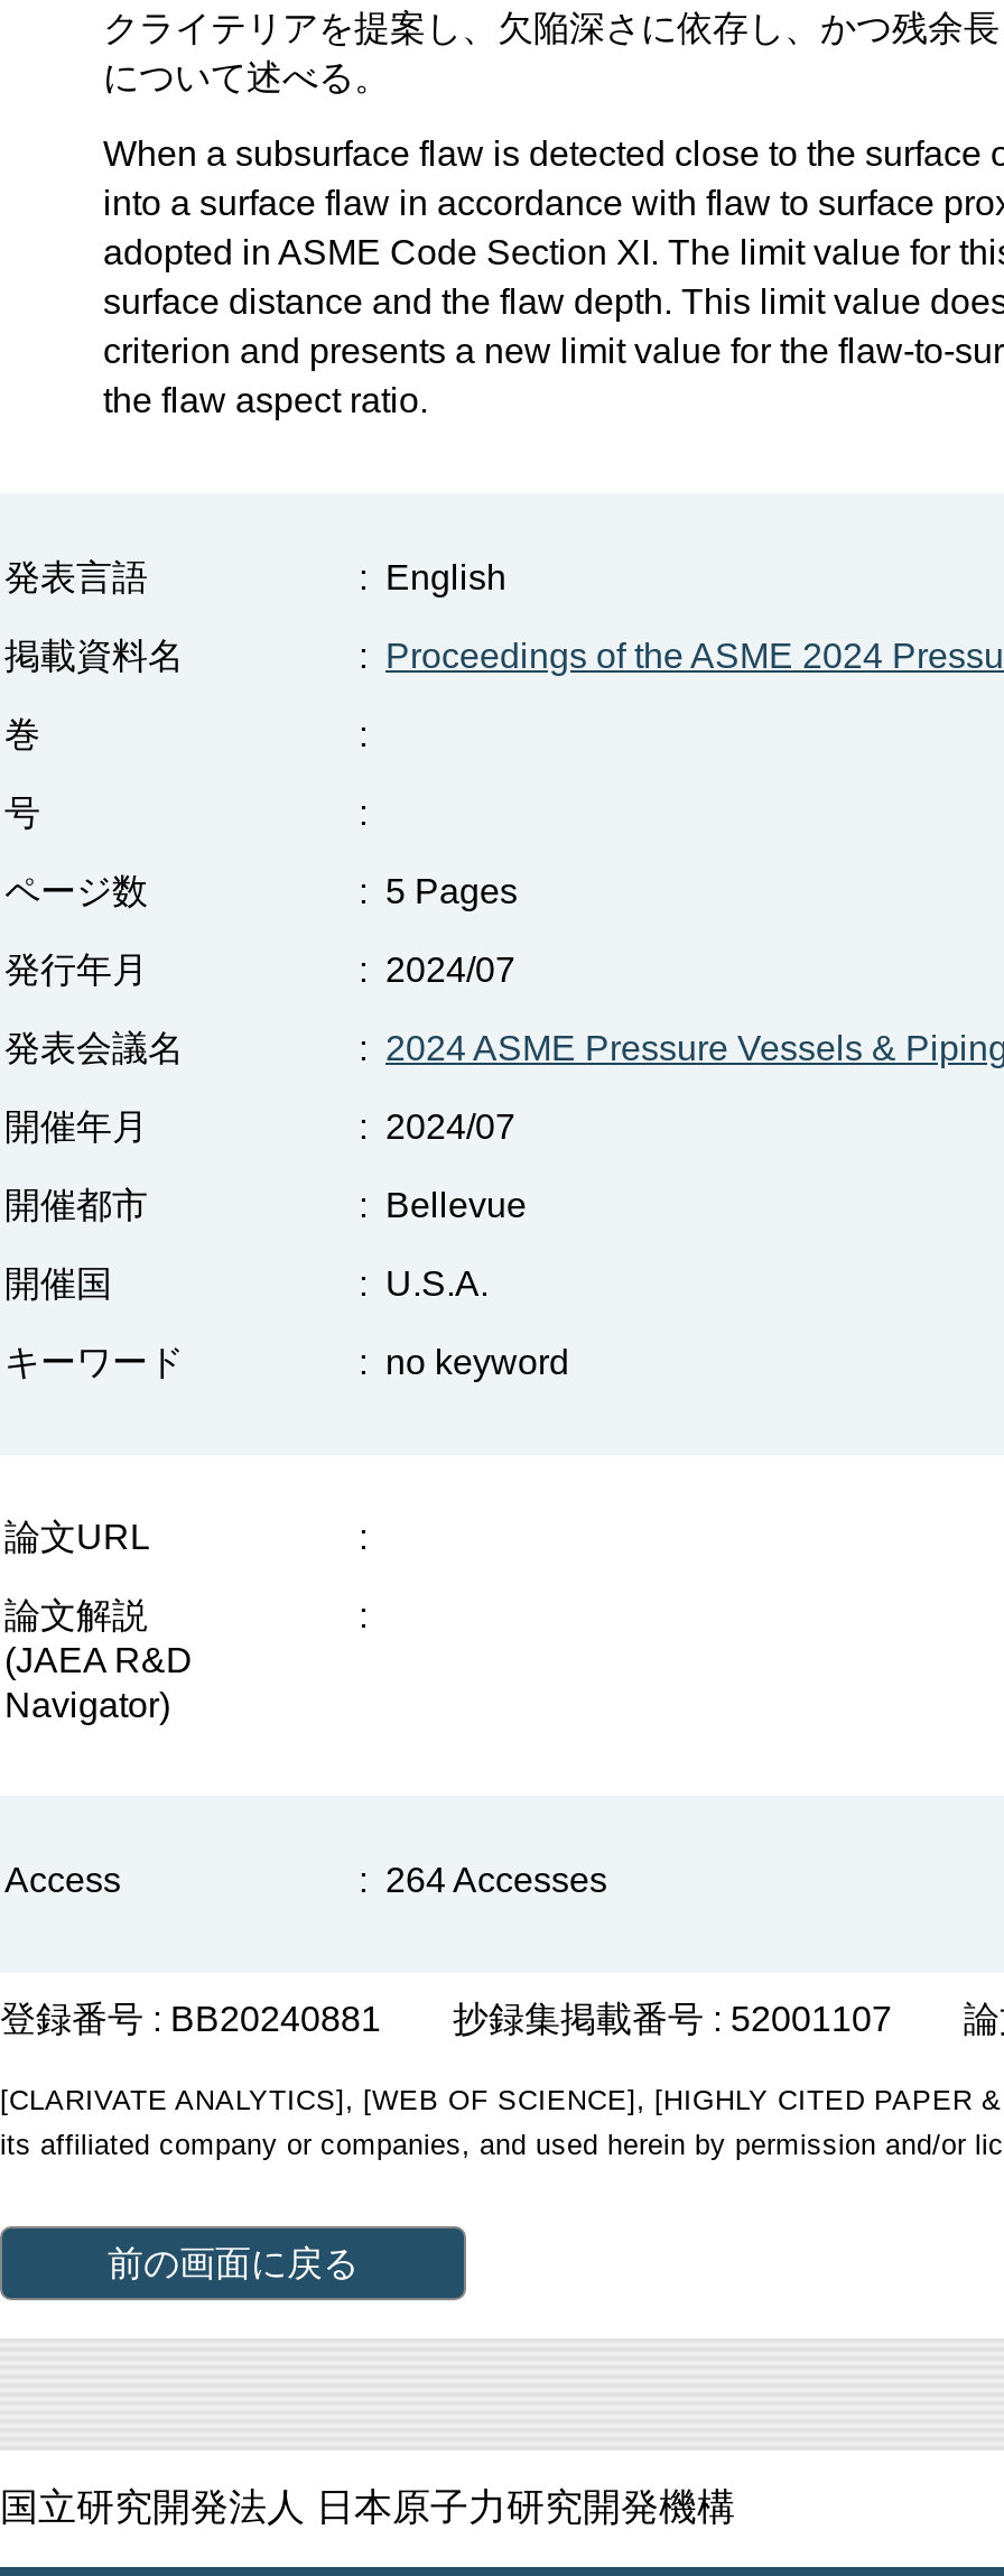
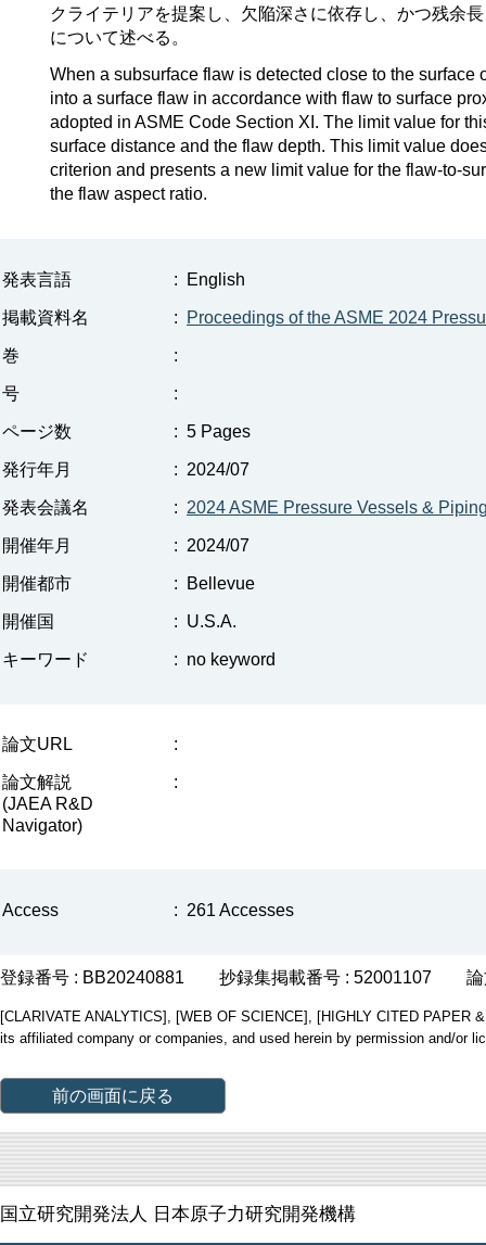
- : 264 Accesses
+ : 261 Accesses
